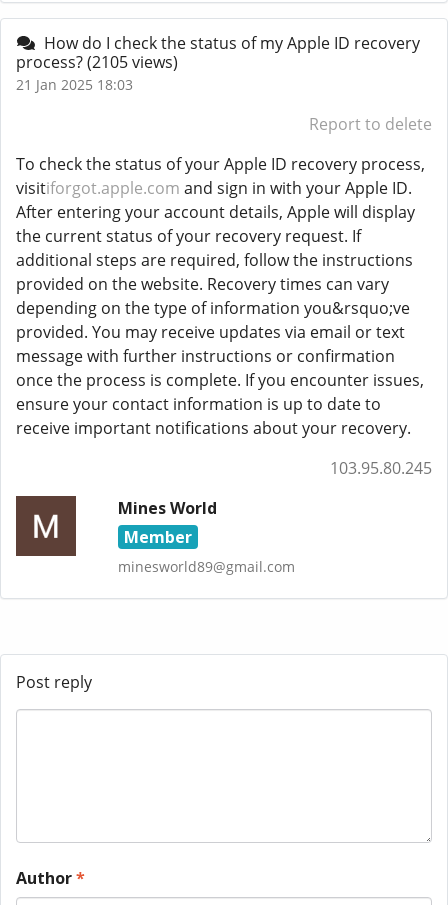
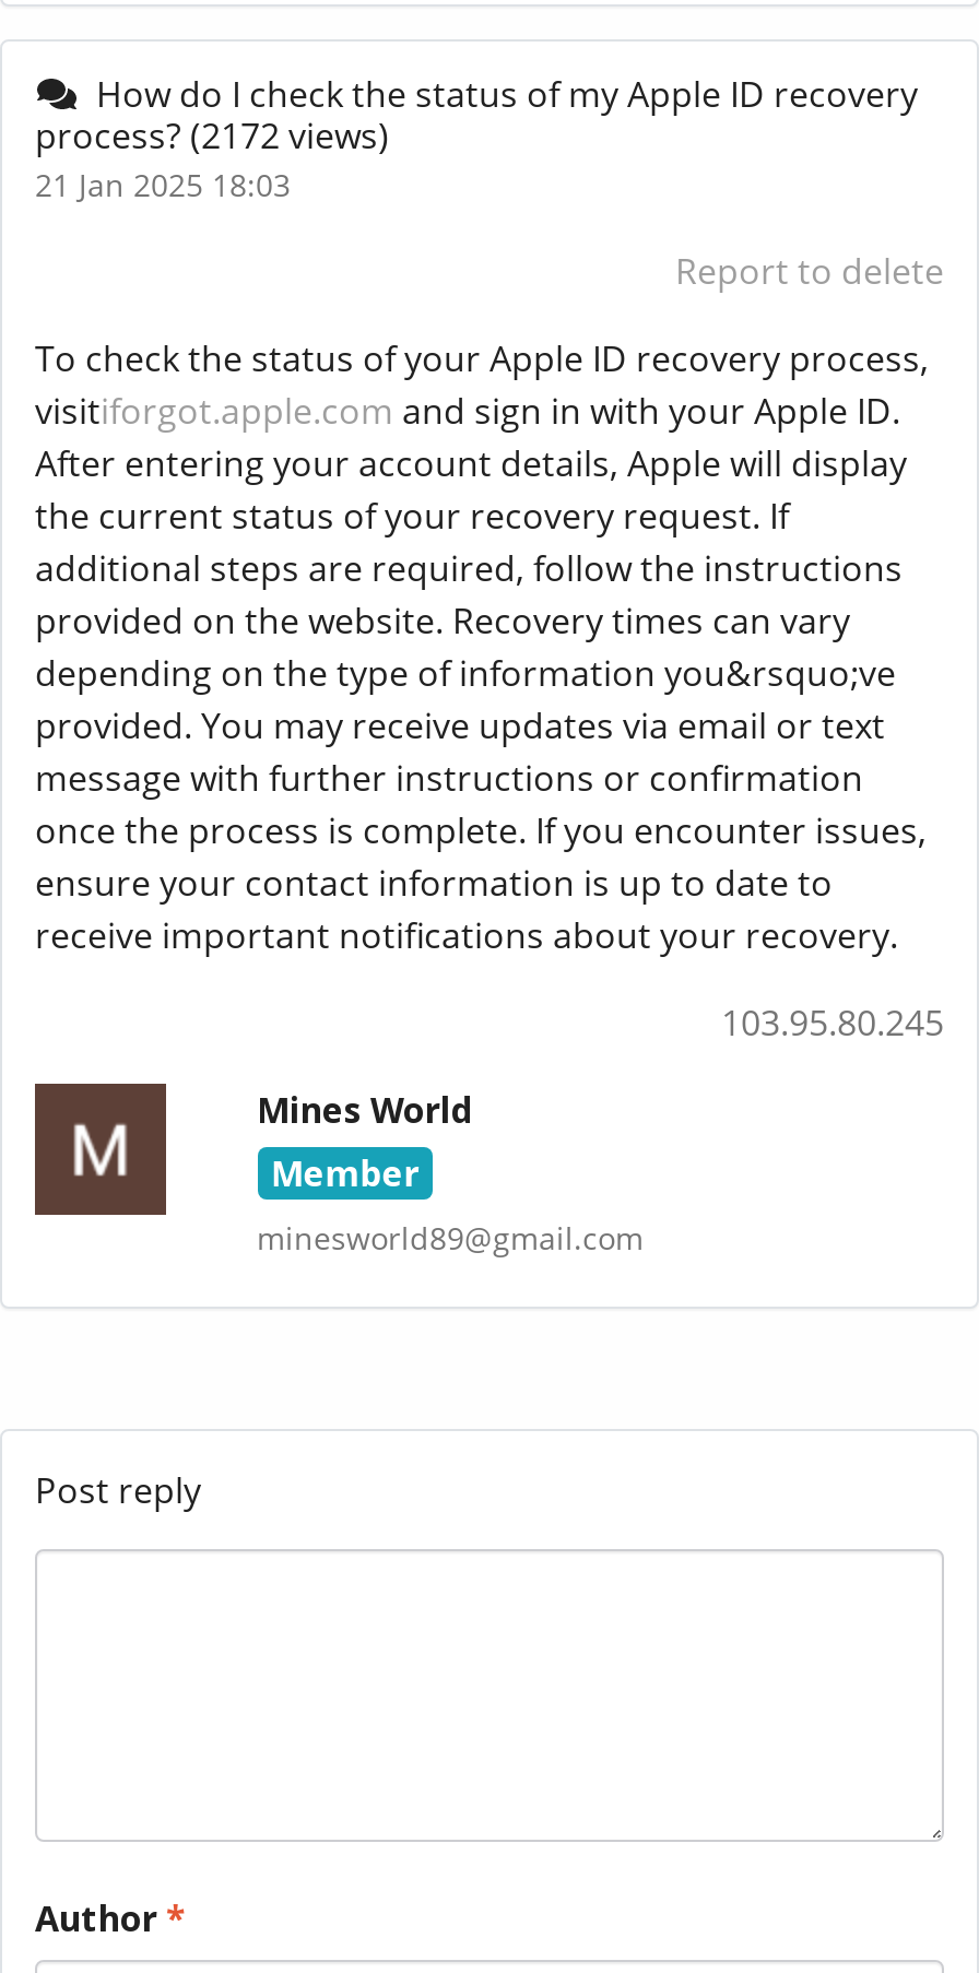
- process? (2105 views)
+ process? (2172 views)
